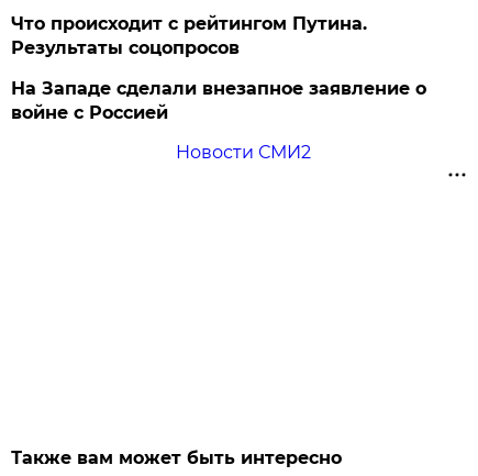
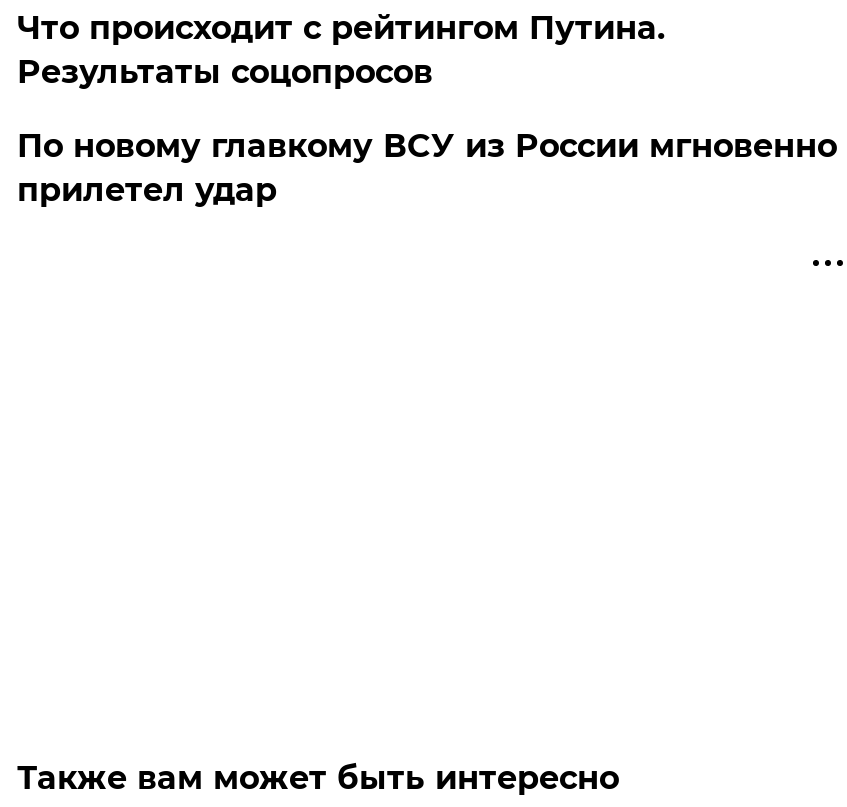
- На Западе сделали внезапное заявление о
- войне с Россией
- Новости СМИ2
+ По новому главкому ВСУ из России мгновенно
+ прилетел удар
